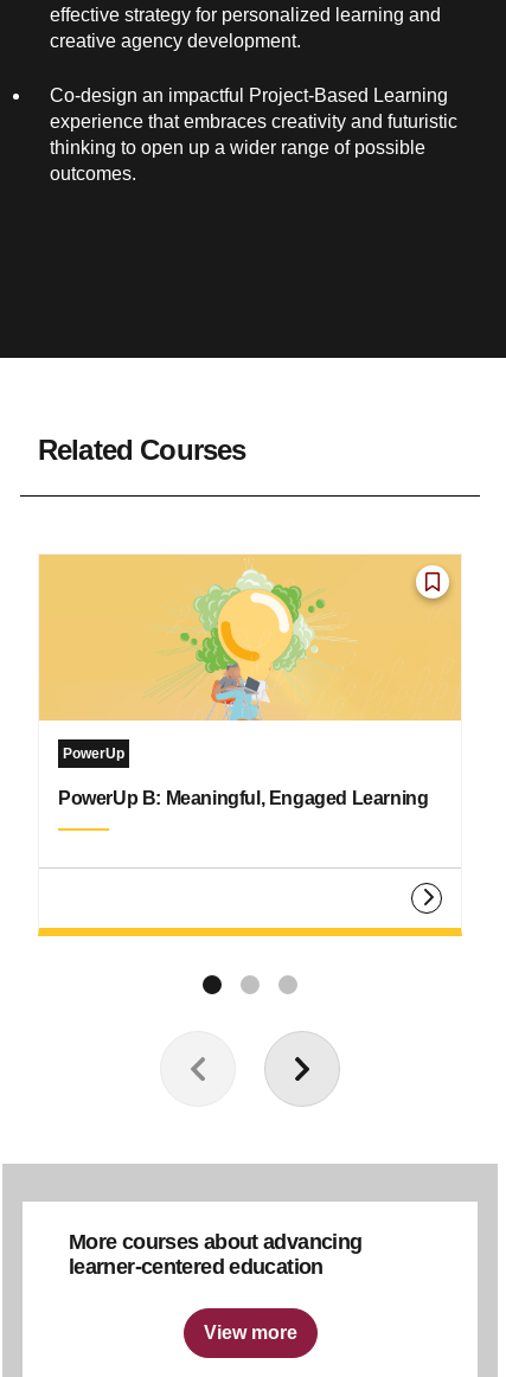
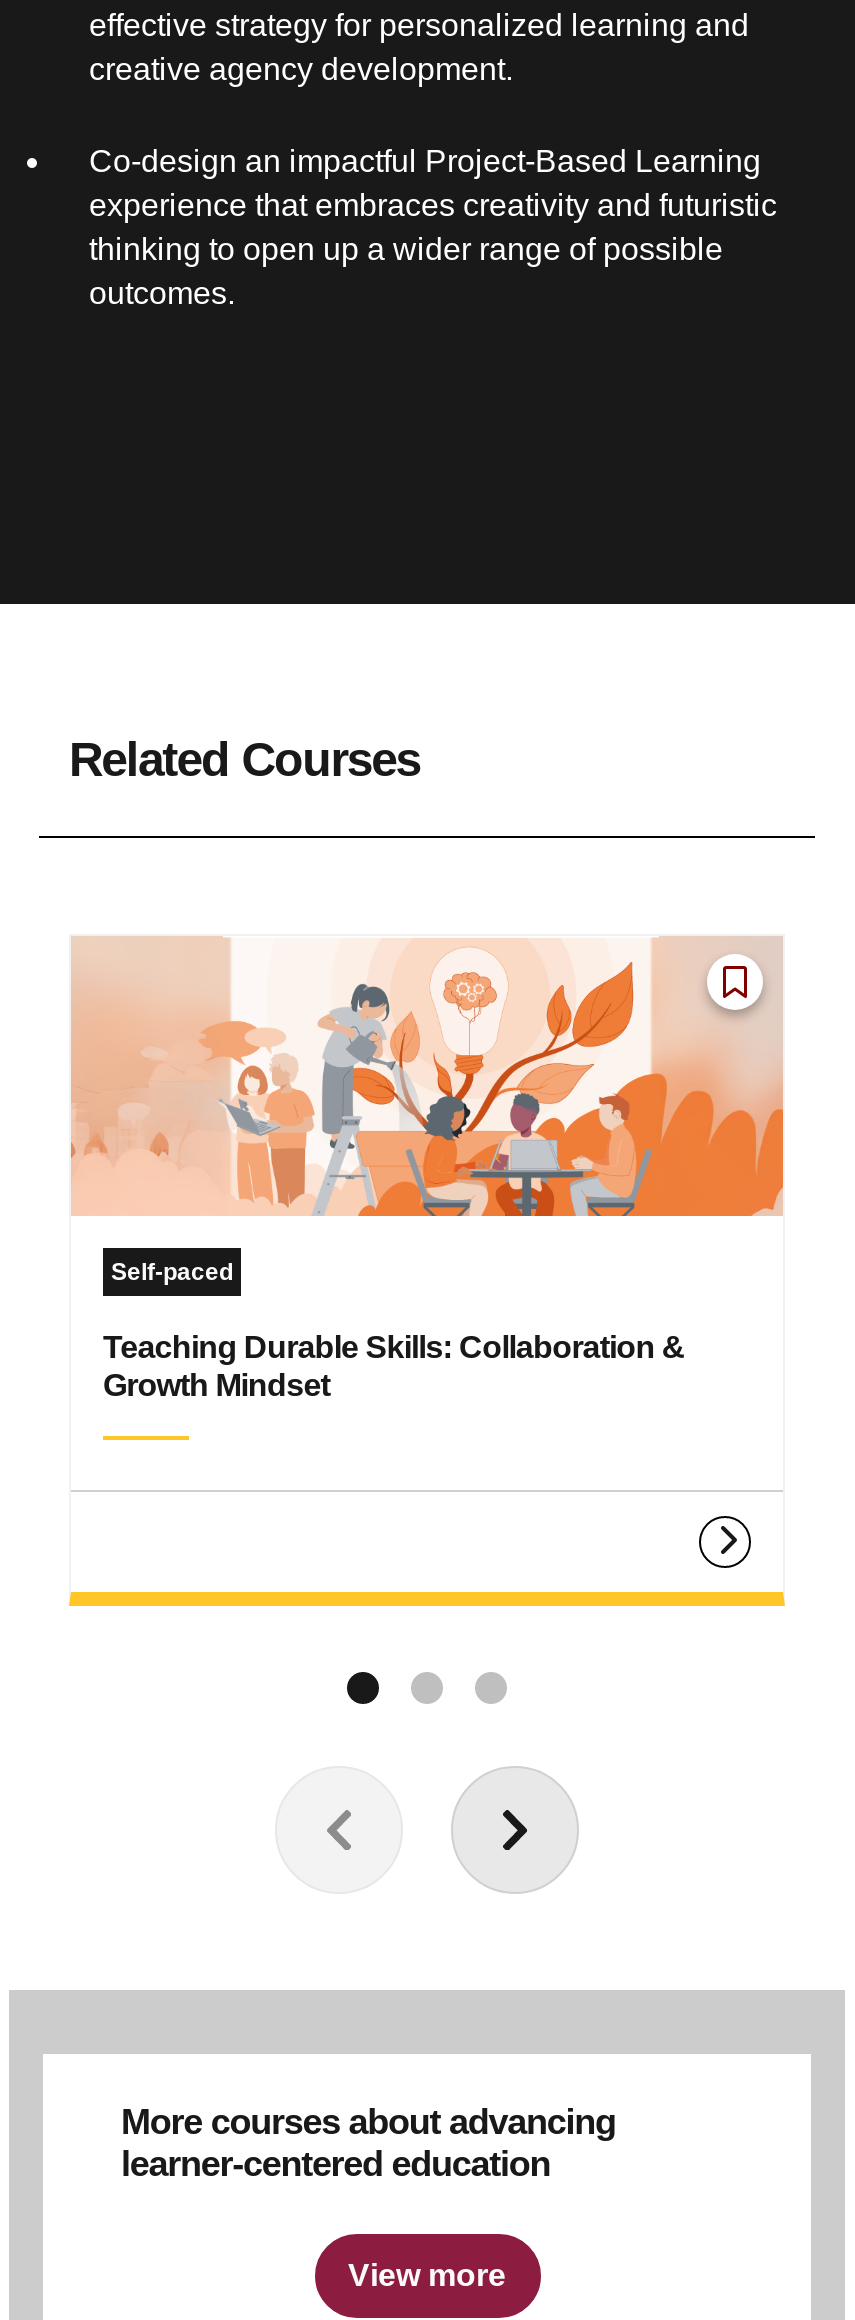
- [image]
- PowerUp
+ [image]
+ Self-paced

- PowerUp B: Meaningful, Engaged Learning
+ Teaching Durable Skills: Collaboration &
+ Growth Mindset
